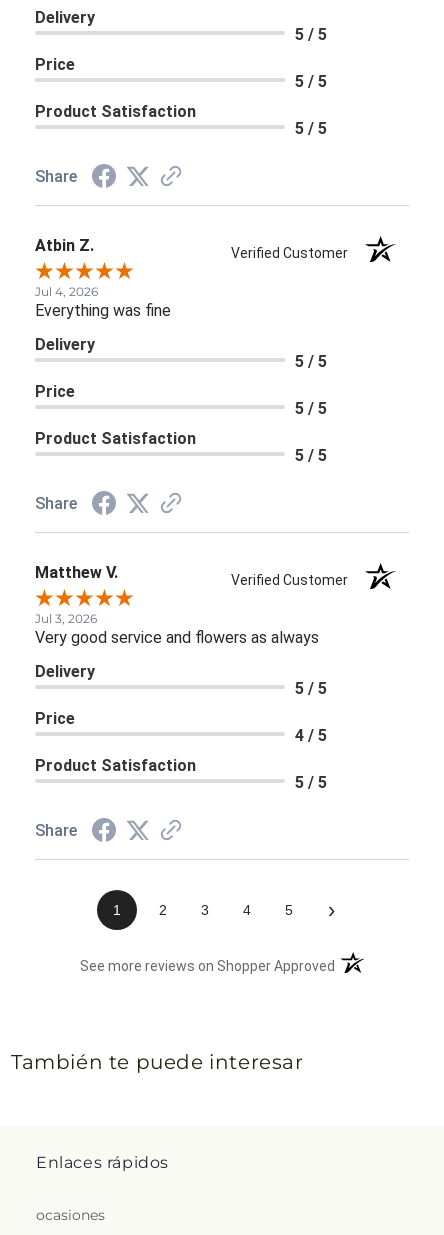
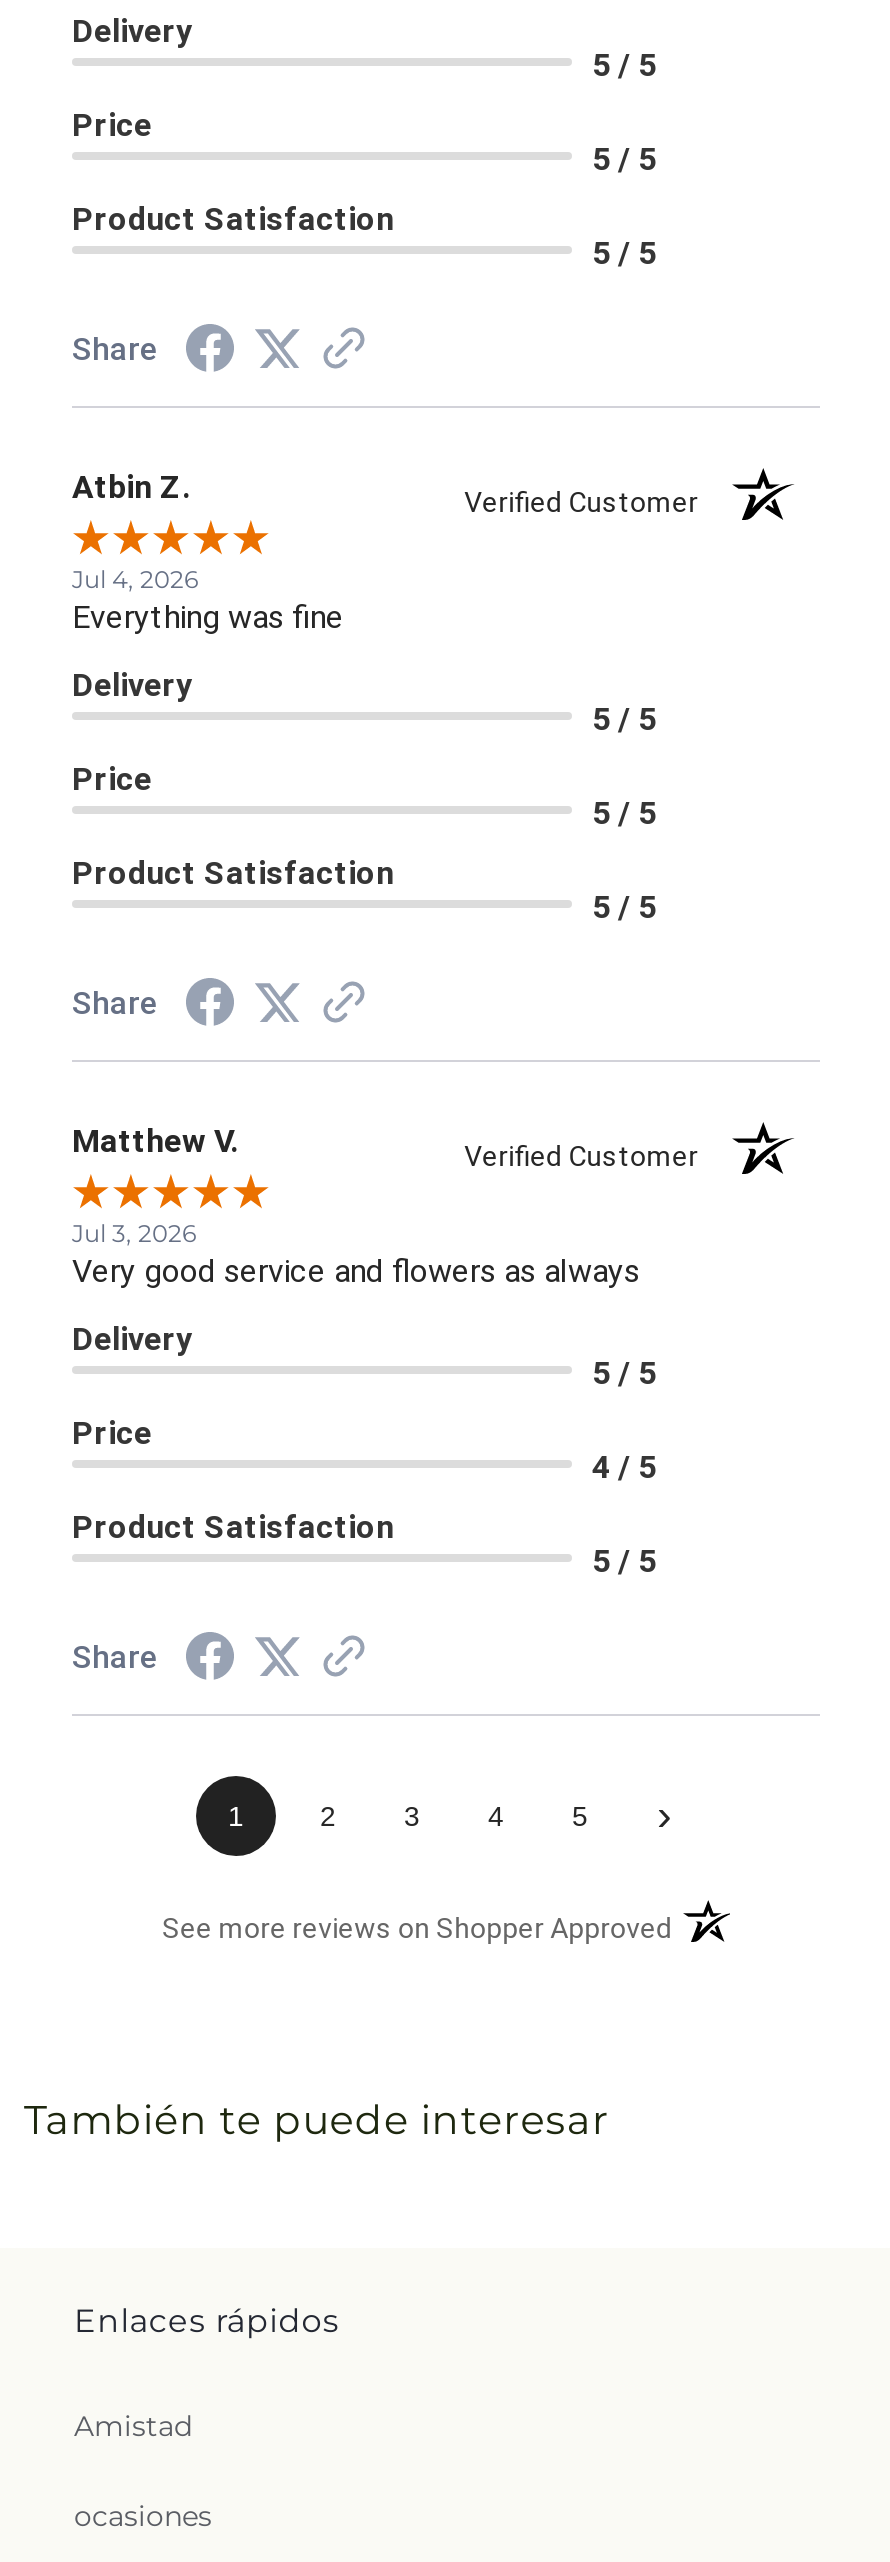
+ Amistad
